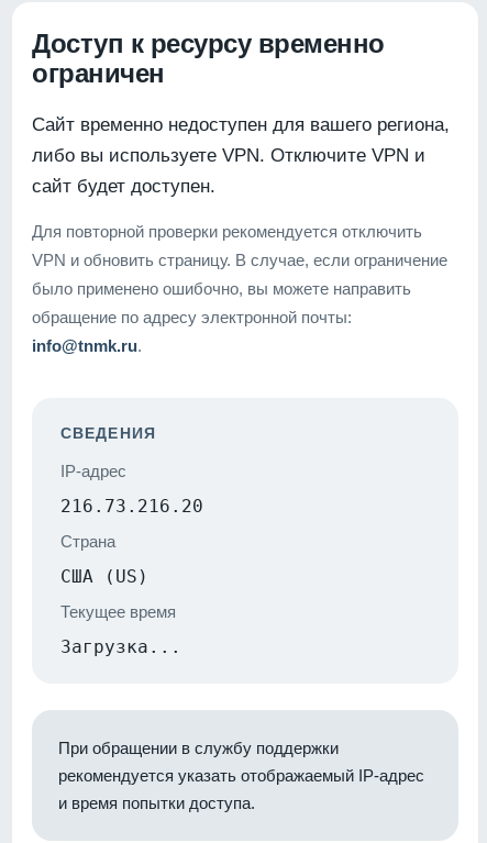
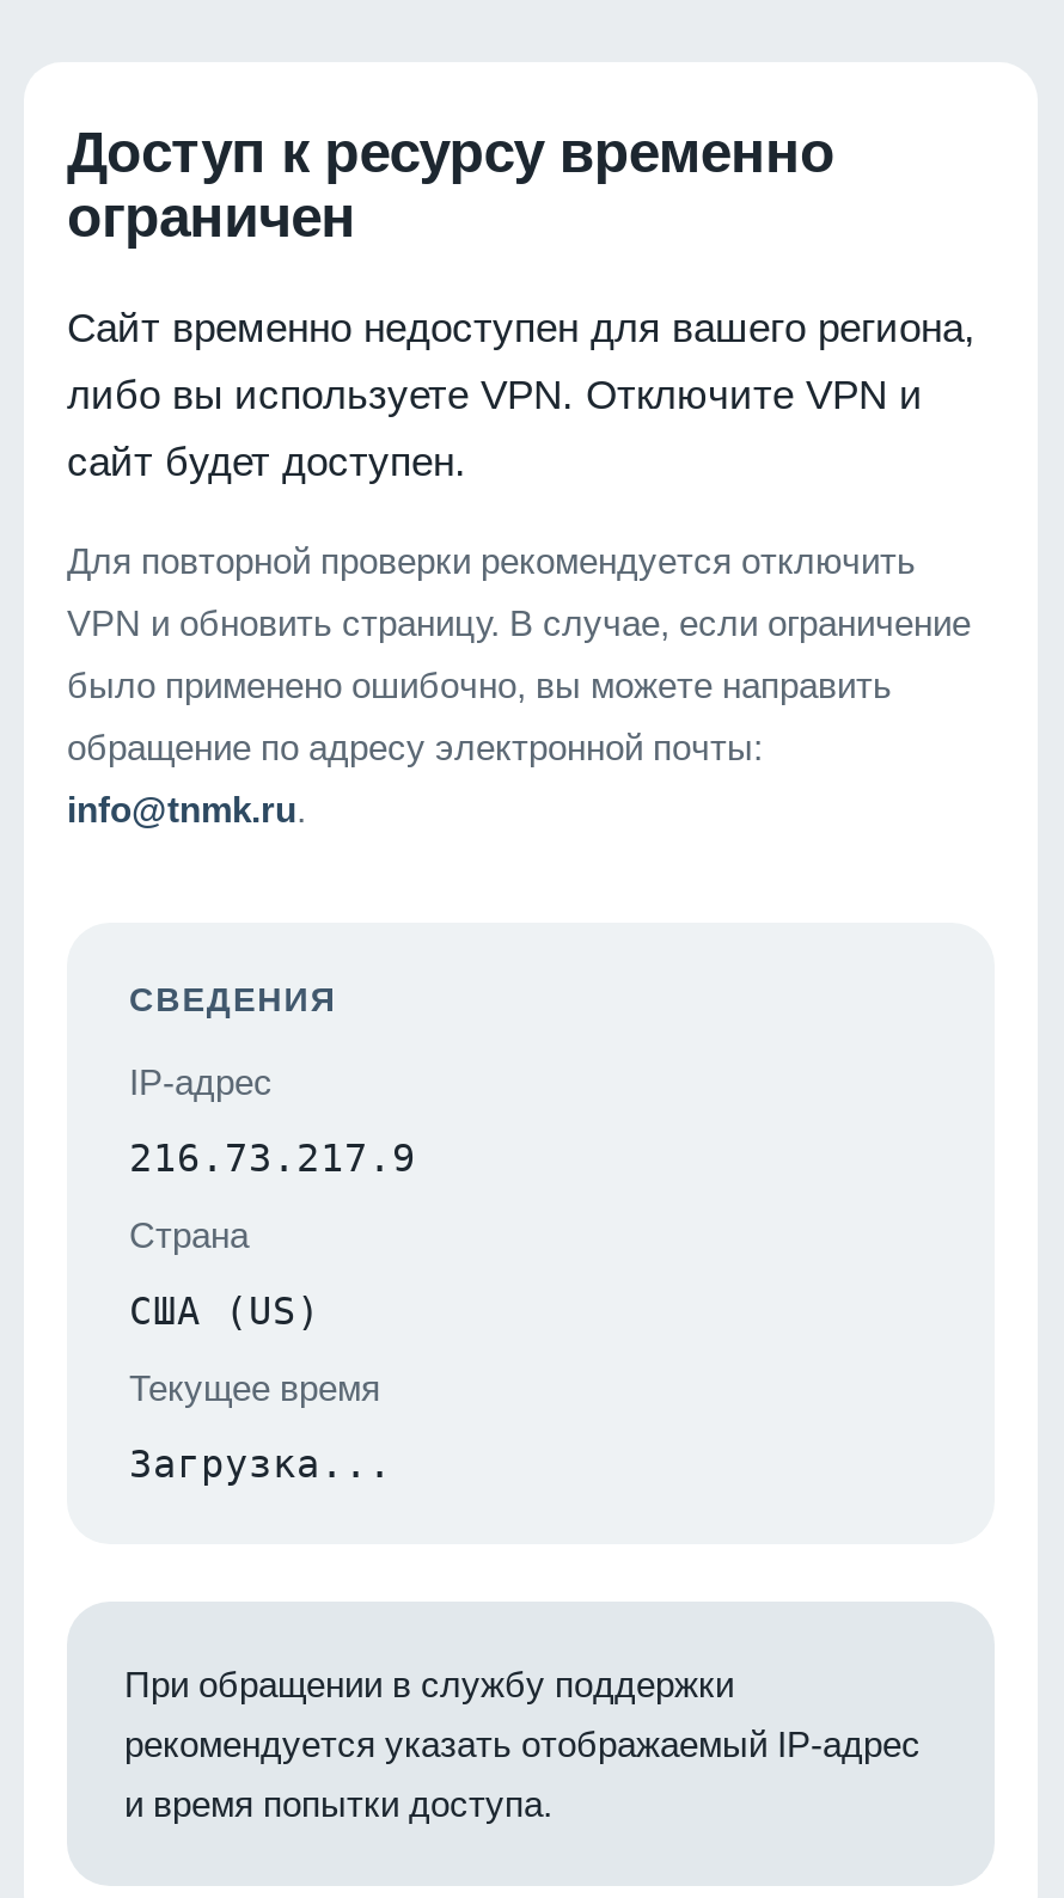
- 216.73.216.20
+ 216.73.217.9
